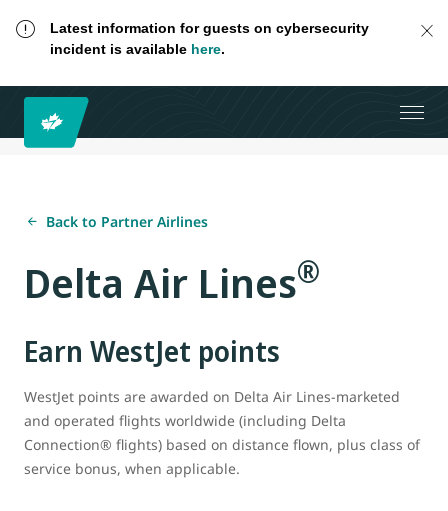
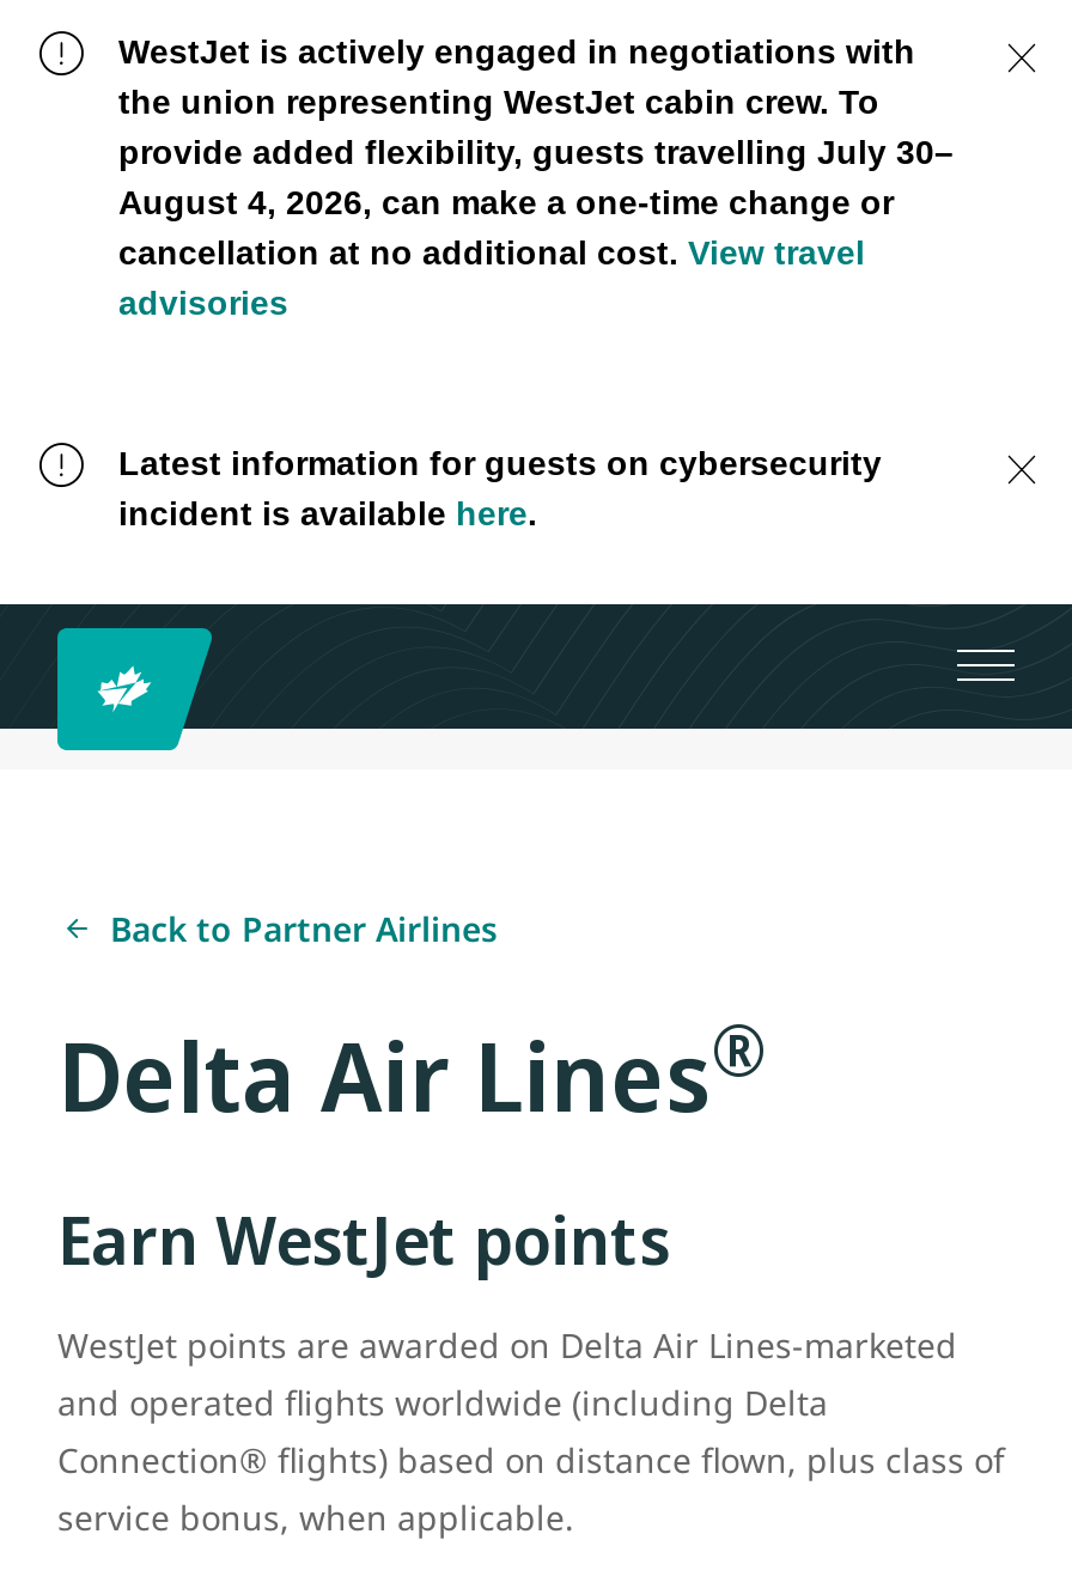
+ WestJet is actively engaged in negotiations with
+ the union representing WestJet cabin crew. To
+ provide added flexibility, guests travelling July 30–
+ August 4, 2026, can make a one-time change or
+ cancellation at no additional cost. View travel
+ advisories
